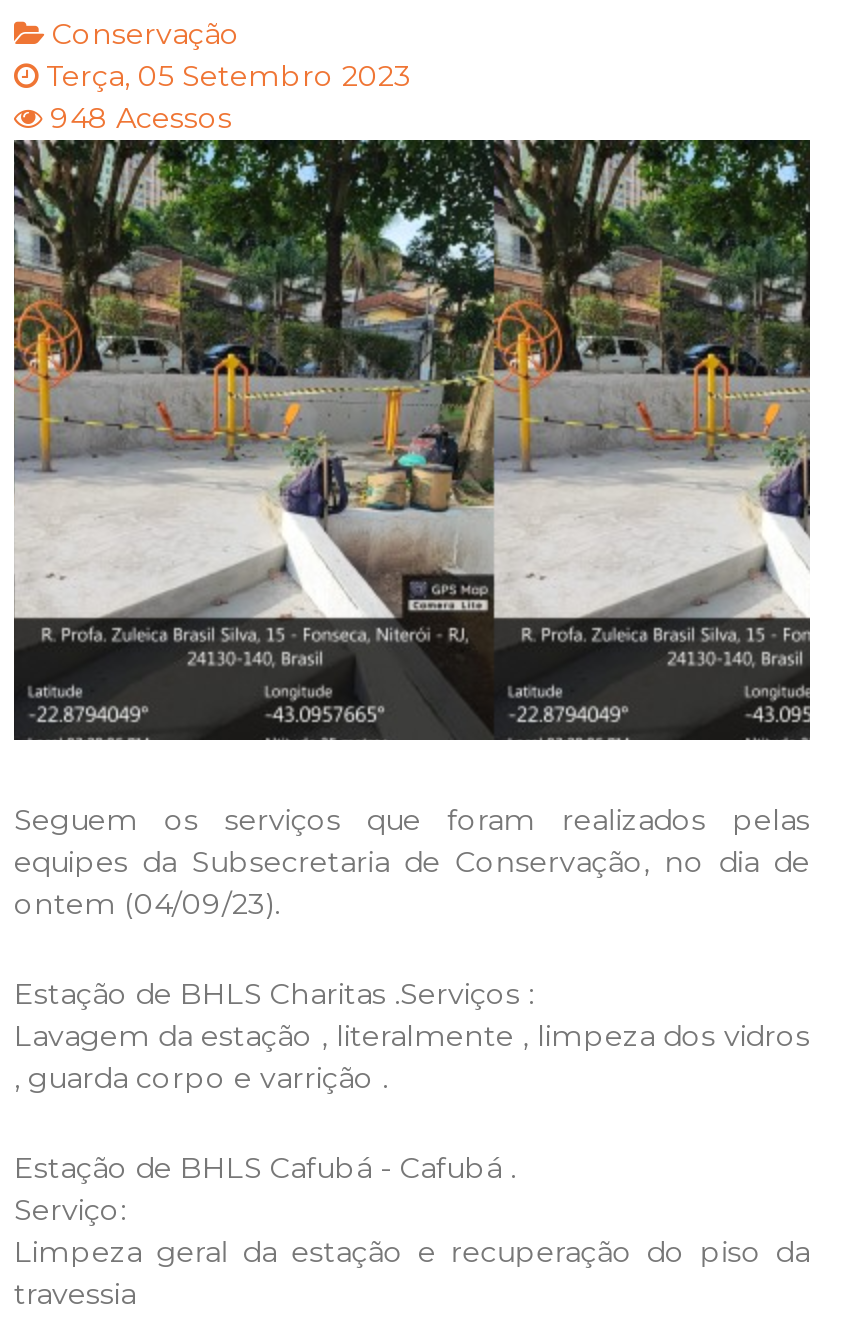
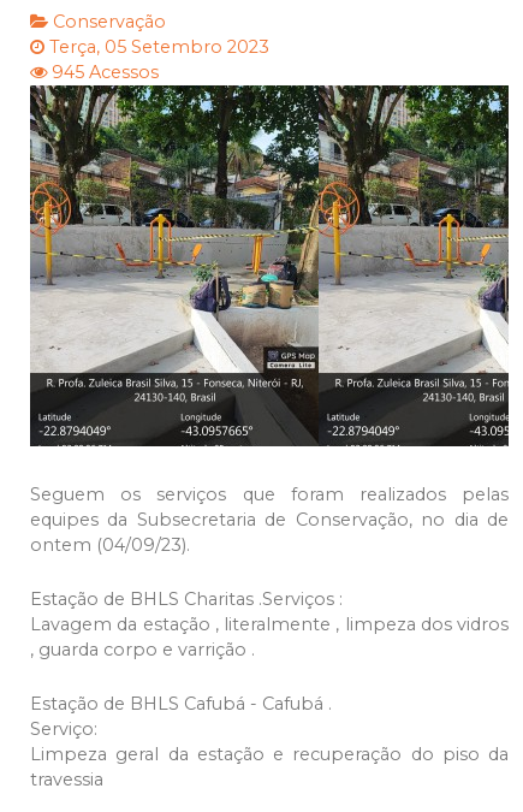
- 948 Acessos
+ 945 Acessos
